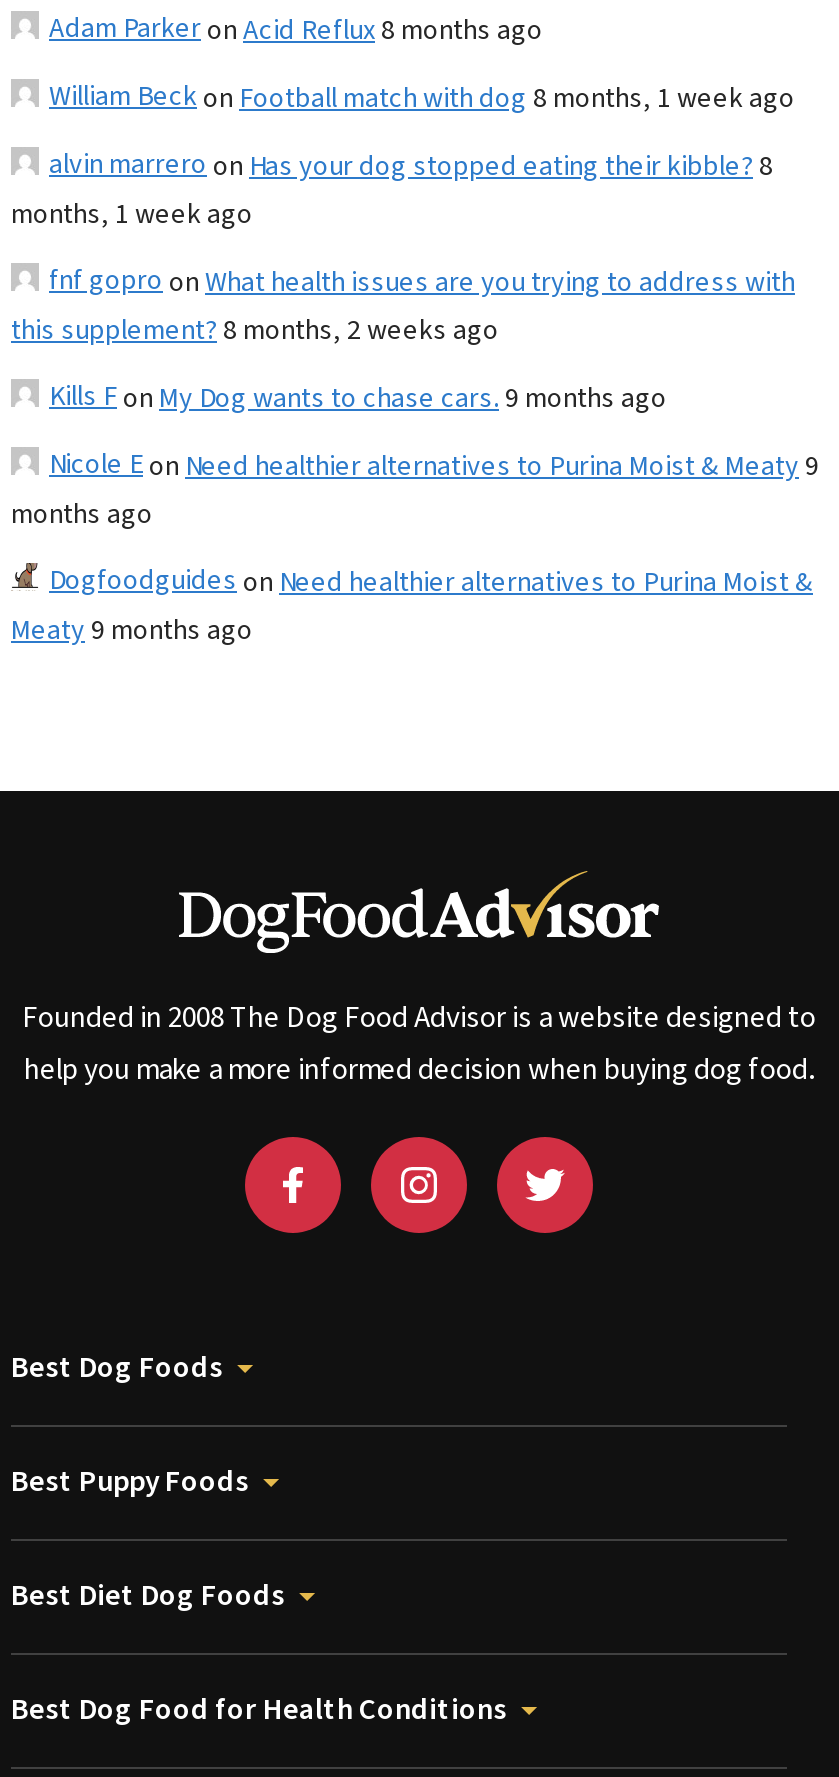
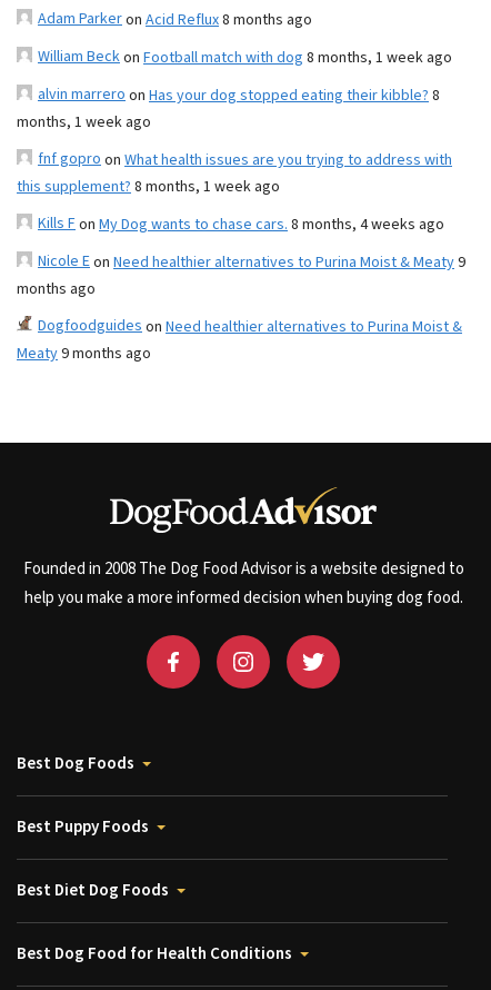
- this supplement? 8 months, 2 weeks ago
+ this supplement? 8 months, 1 week ago

- Kills Fon My Dog wants to chase cars. 9 months ago
+ Kills Fon My Dog wants to chase cars. 8 months, 4 weeks ago
